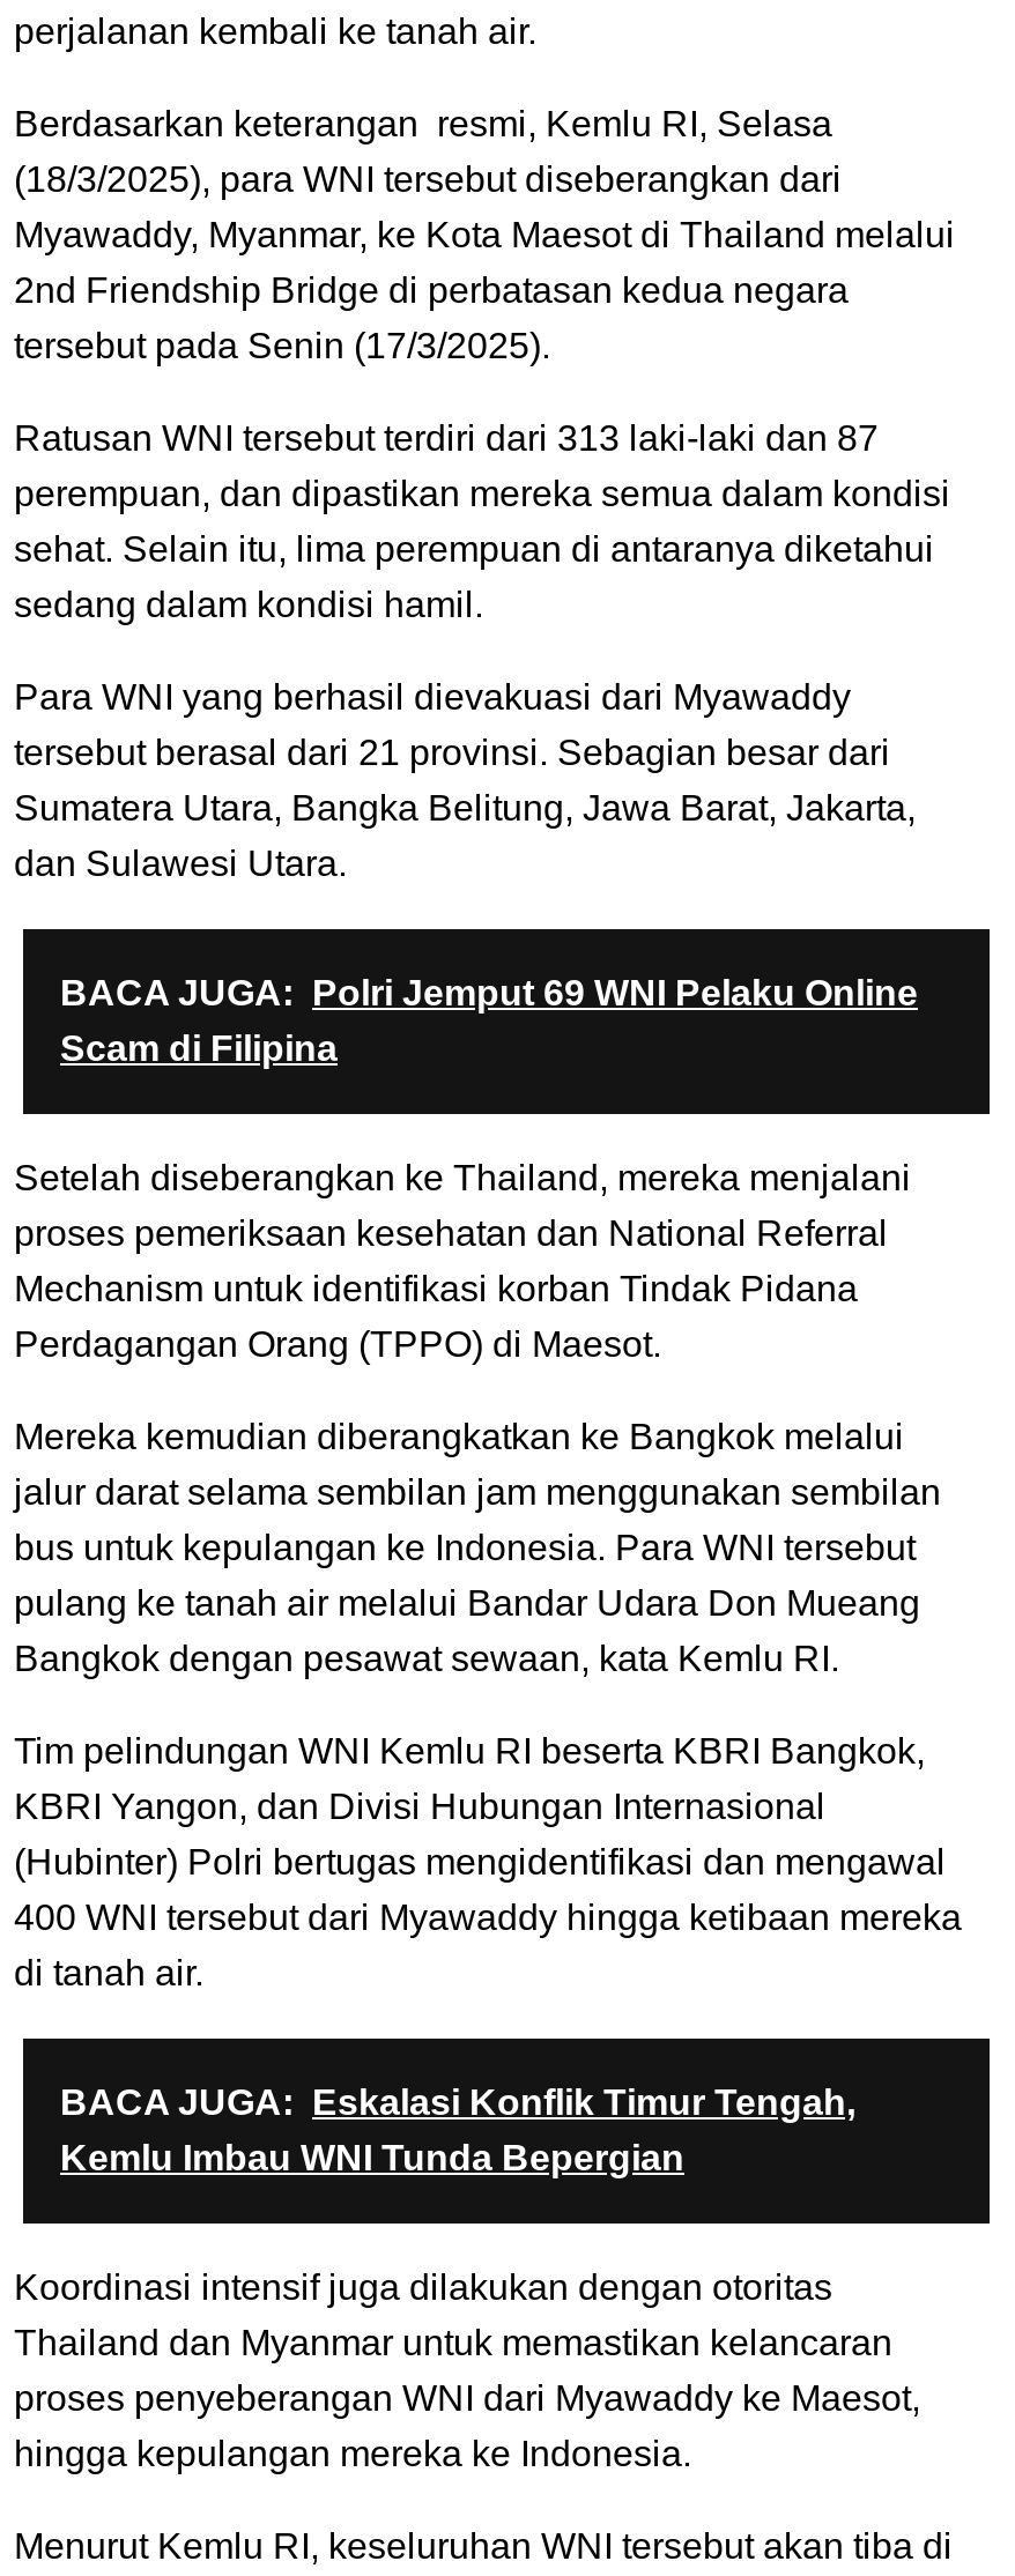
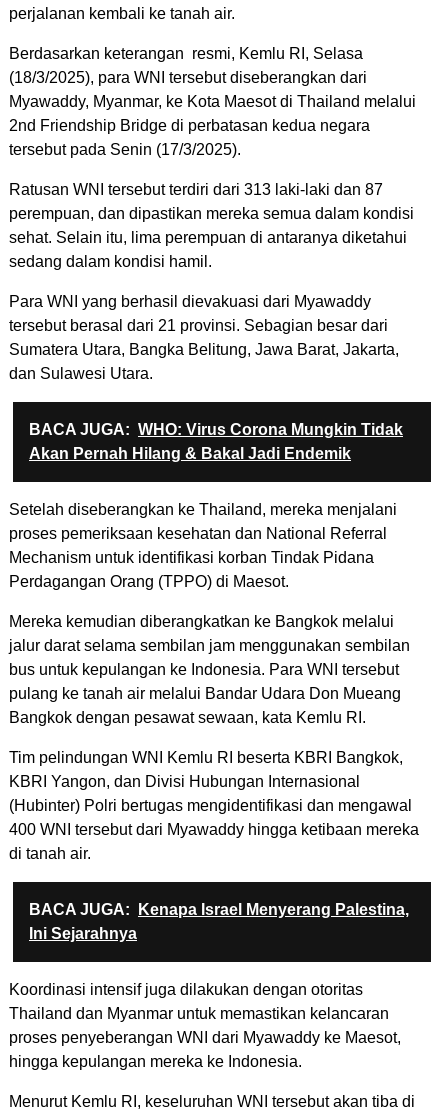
- BACA JUGA: Polri Jemput 69 WNI Pelaku Online
- Scam di Filipina
+ BACA JUGA: WHO: Virus Corona Mungkin Tidak
+ Akan Pernah Hilang & Bakal Jadi Endemik

- BACA JUGA: Eskalasi Konflik Timur Tengah,
- Kemlu Imbau WNI Tunda Bepergian
+ BACA JUGA: Kenapa Israel Menyerang Palestina,
+ Ini Sejarahnya
